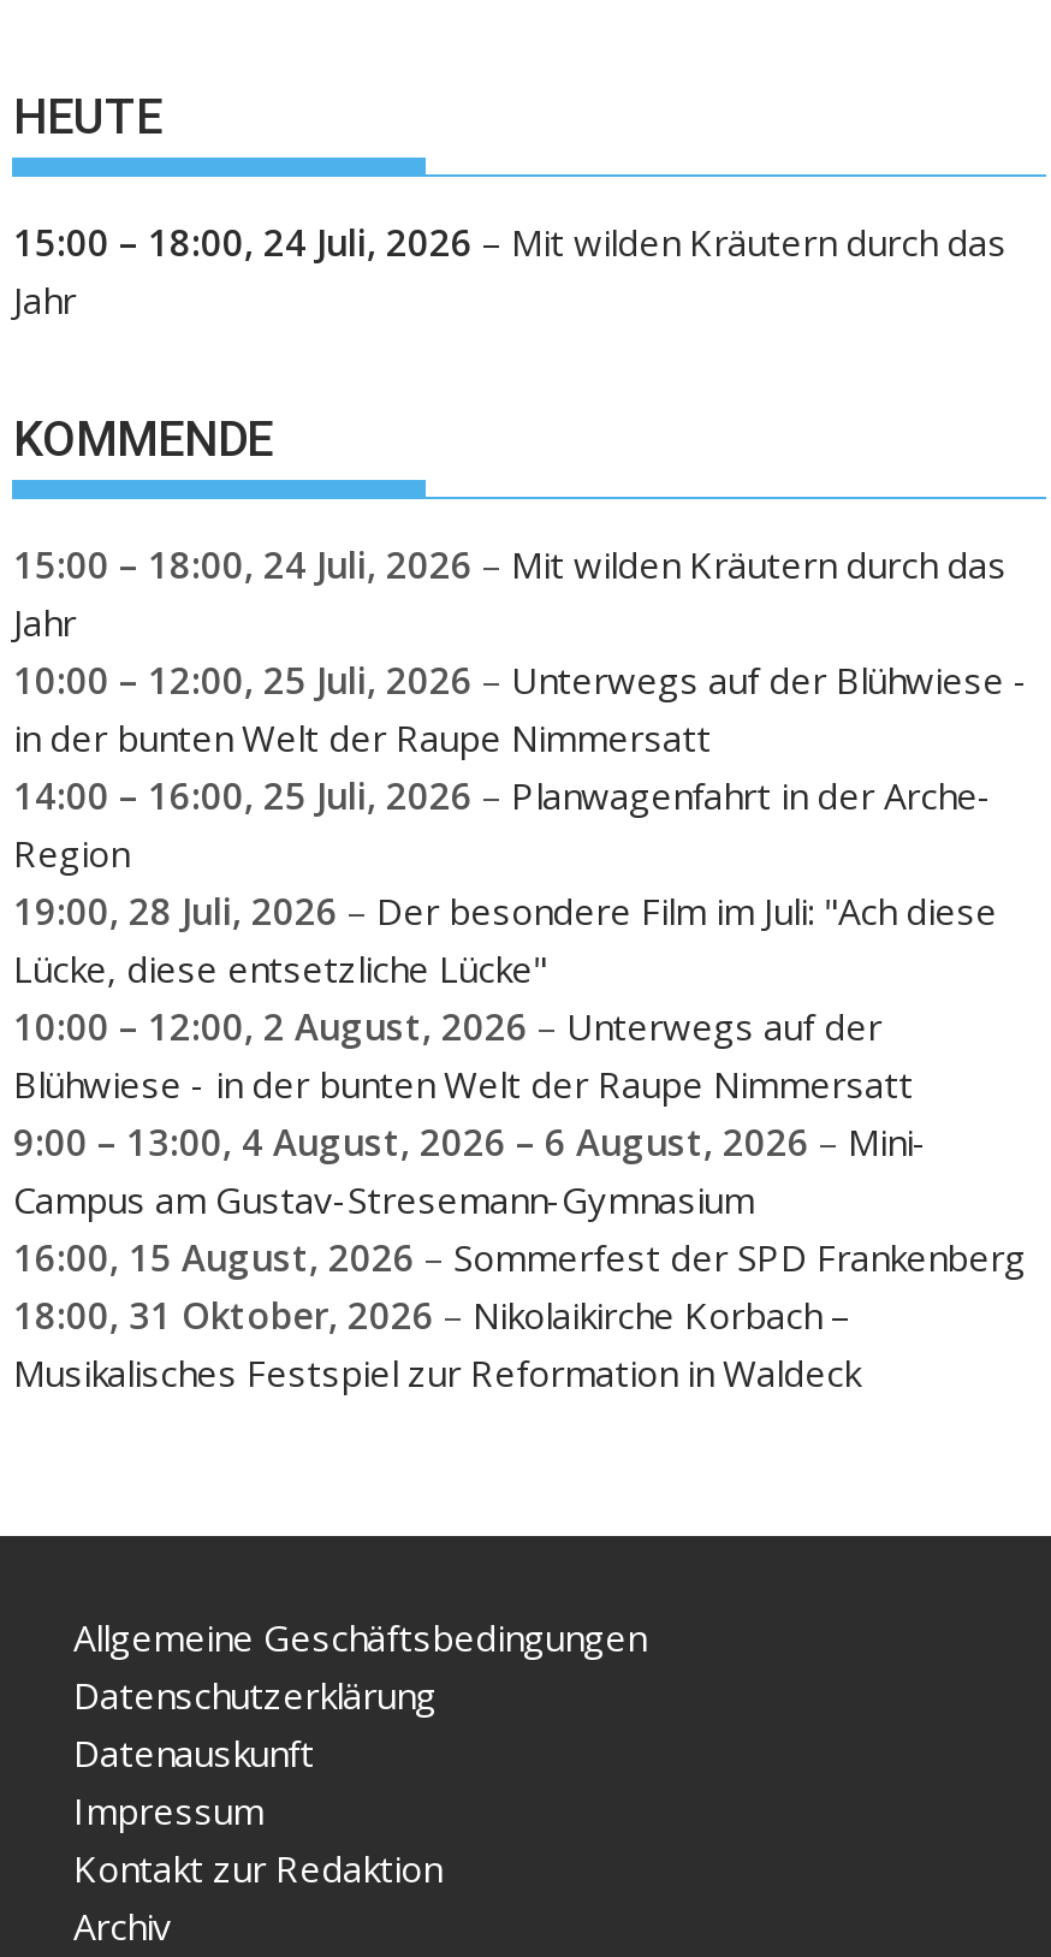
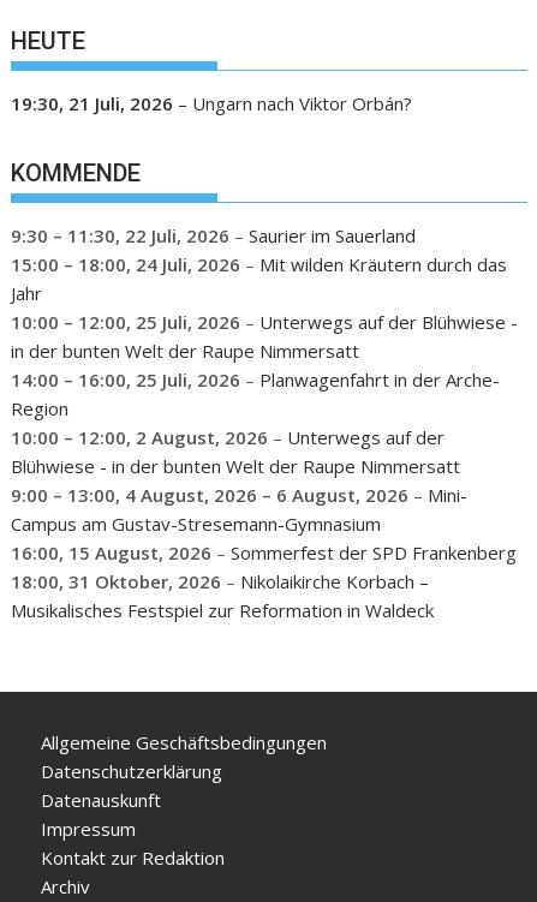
- 15:00 – 18:00, 24 Juli, 2026 – Mit wilden Kräutern durch das
- Jahr
+ 19:30, 21 Juli, 2026 – Ungarn nach Viktor Orbán?

+ 9:30 – 11:30, 22 Juli, 2026 – Saurier im Sauerland

- 19:00, 28 Juli, 2026 – Der besondere Film im Juli: "Ach diese
- Lücke, diese entsetzliche Lücke"
